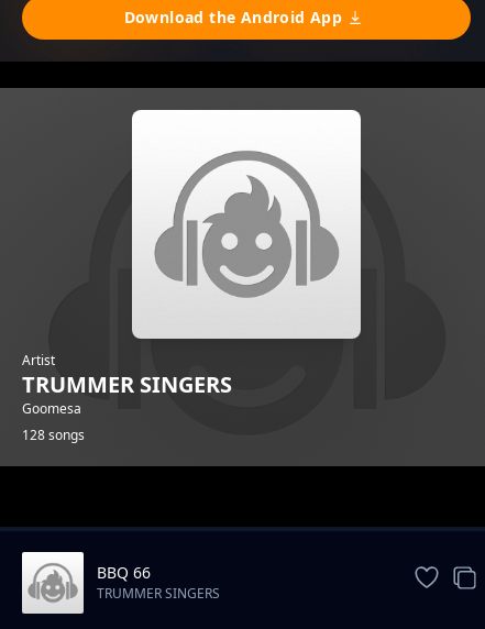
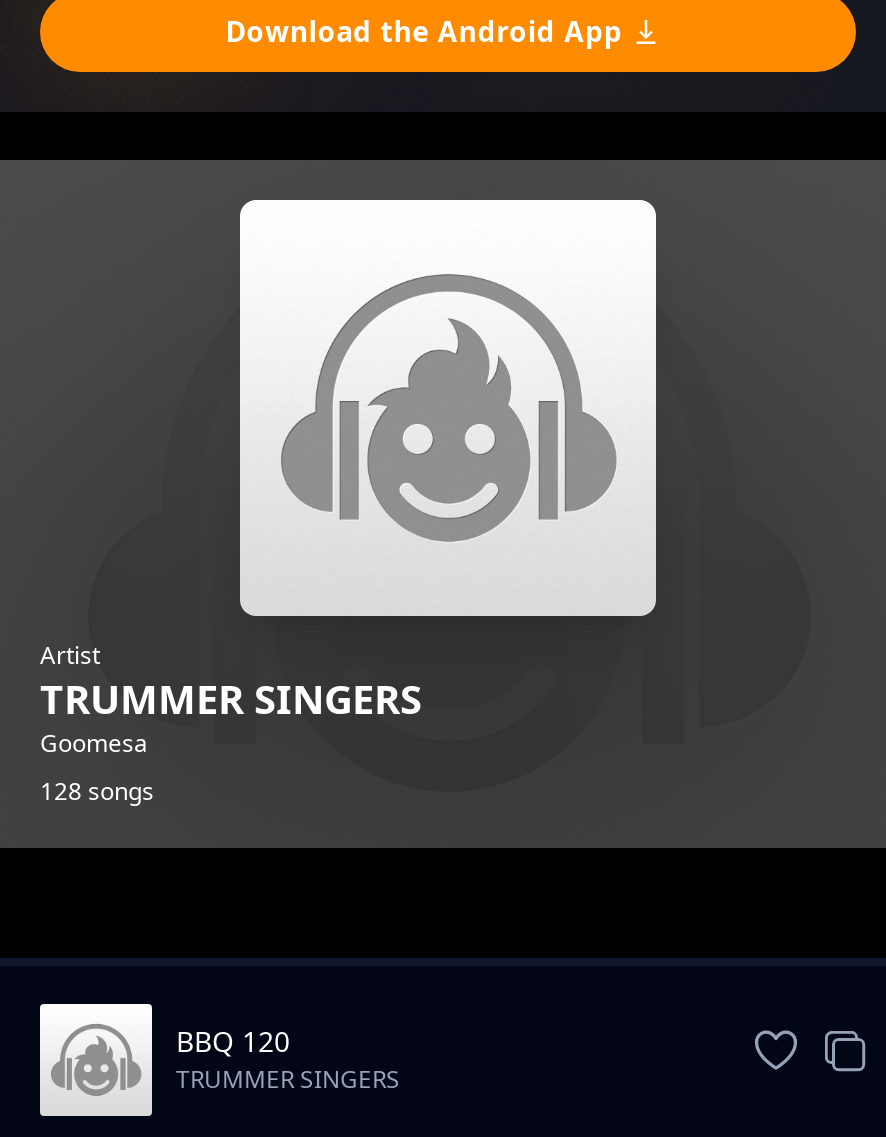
- BBQ 66
+ BBQ 120
